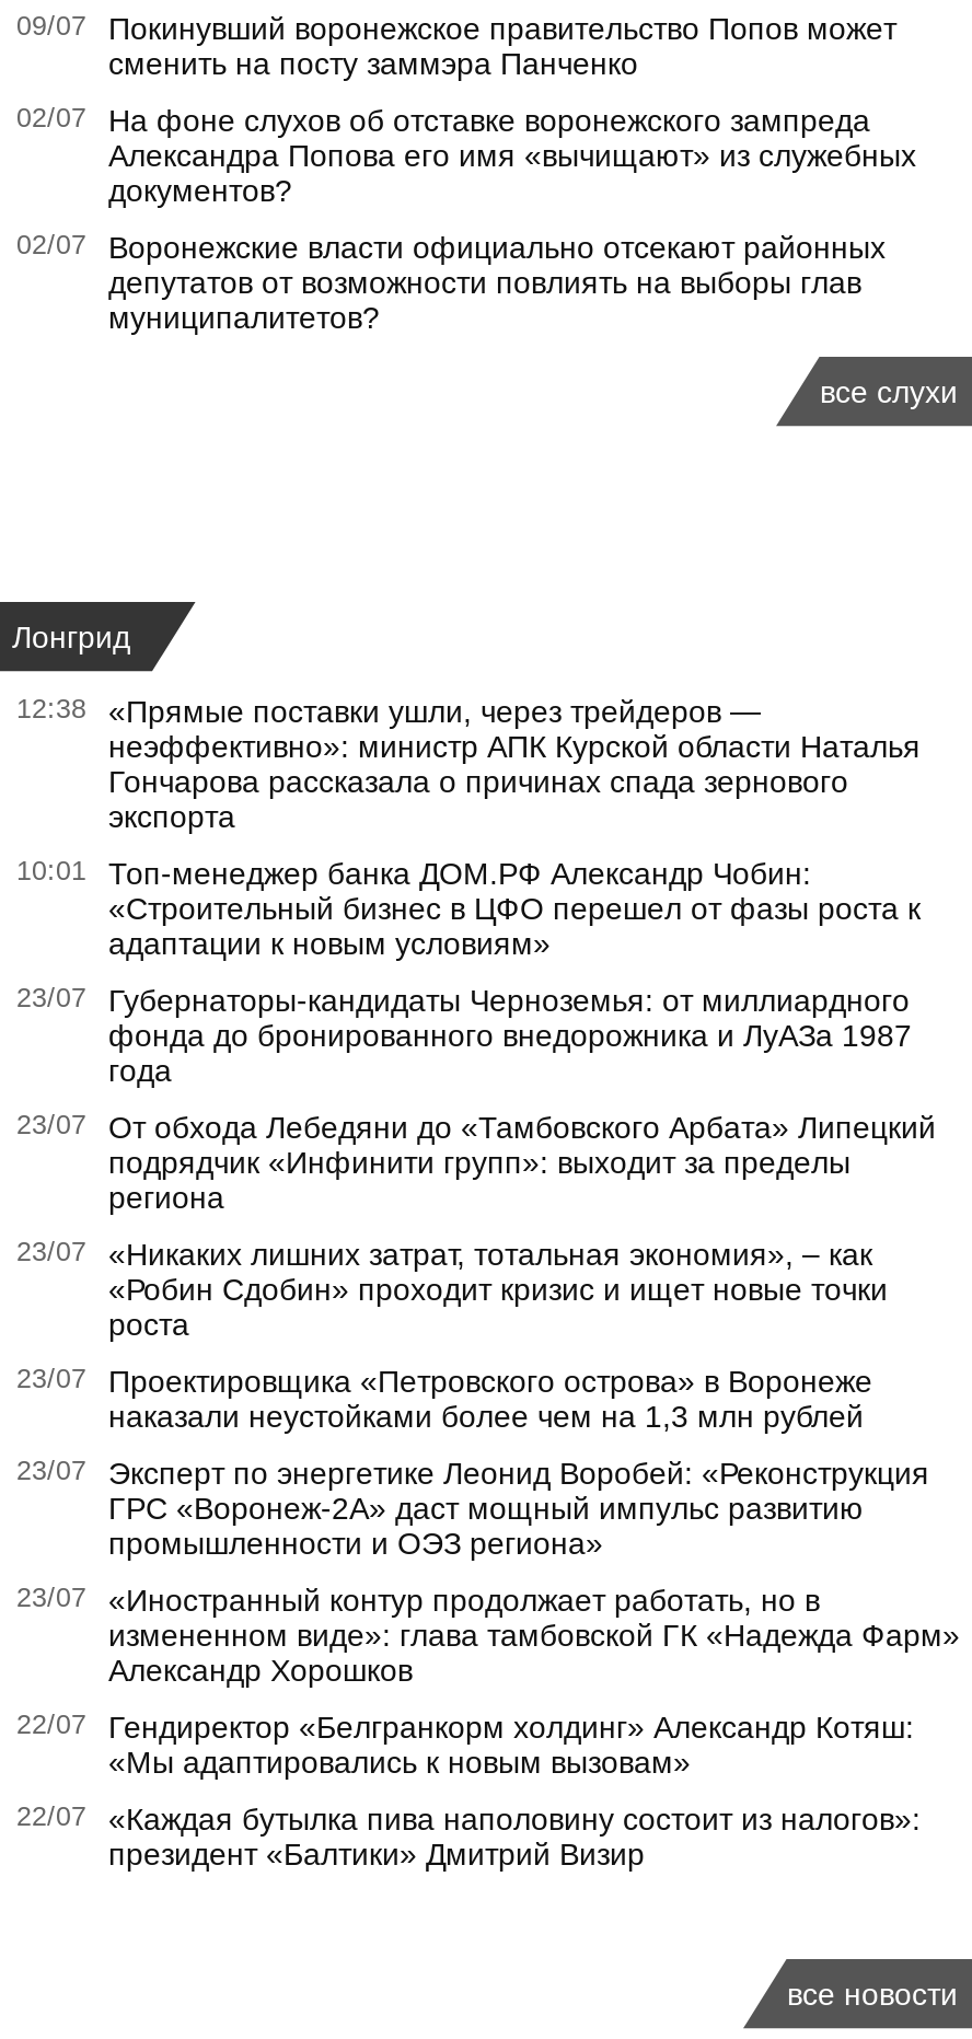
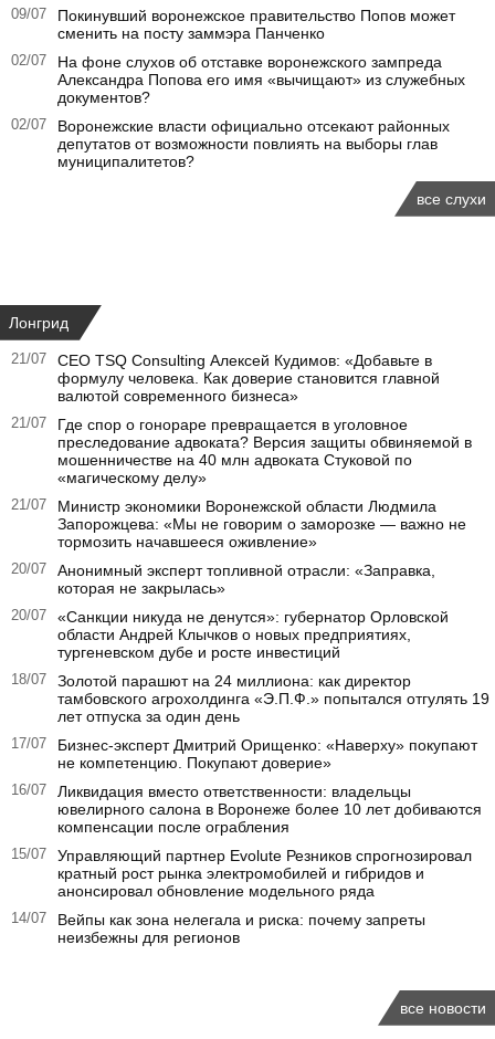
- 12:38
- «Прямые поставки ушли, через трейдеров —
- неэффективно»: министр АПК Курской области Наталья
- Гончарова рассказала о причинах спада зернового
- экспорта
+ 21/07
+ СЕО TSQ Consulting Алексей Кудимов: «Добавьте в
+ формулу человека. Как доверие становится главной
+ валютой современного бизнеса»

- 10:01
- Топ-менеджер банка ДОМ.РФ Александр Чобин:
- «Строительный бизнес в ЦФО перешел от фазы роста к
- адаптации к новым условиям»
+ 21/07
+ Где спор о гонораре превращается в уголовное
+ преследование адвоката? Версия защиты обвиняемой в
+ мошенничестве на 40 млн адвоката Стуковой по
+ «магическому делу»

- 23/07
- Губернаторы‑кандидаты Черноземья: от миллиардного
- фонда до бронированного внедорожника и ЛуАЗа 1987
- года
+ 21/07
+ Министр экономики Воронежской области Людмила
+ Запорожцева: «Мы не говорим о заморозке — важно не
+ тормозить начавшееся оживление»

- 23/07
- От обхода Лебедяни до «Тамбовского Арбата» Липецкий
- подрядчик «Инфинити групп»: выходит за пределы
- региона
+ 20/07
+ Анонимный эксперт топливной отрасли: «Заправка,
+ которая не закрылась»

- 23/07
- «Никаких лишних затрат, тотальная экономия», – как
- «Робин Сдобин» проходит кризис и ищет новые точки
- роста
+ 20/07
+ «Санкции никуда не денутся»: губернатор Орловской
+ области Андрей Клычков о новых предприятиях,
+ тургеневском дубе и росте инвестиций

- 23/07
- Проектировщика «Петровского острова» в Воронеже
- наказали неустойками более чем на 1,3 млн рублей
+ 18/07
+ Золотой парашют на 24 миллиона: как директор
+ тамбовского агрохолдинга «Э.П.Ф.» попытался отгулять 19
+ лет отпуска за один день

- 23/07
- Эксперт по энергетике Леонид Воробей: «Реконструкция
- ГРС «Воронеж‑2А» даст мощный импульс развитию
- промышленности и ОЭЗ региона»
+ 17/07
+ Бизнес-эксперт Дмитрий Орищенко: «Наверху» покупают
+ не компетенцию. Покупают доверие»

- 23/07
- «Иностранный контур продолжает работать, но в
- измененном виде»: глава тамбовской ГК «Надежда Фарм»
- Александр Хорошков
+ 16/07
+ Ликвидация вместо ответственности: владельцы
+ ювелирного салона в Воронеже более 10 лет добиваются
+ компенсации после ограбления

- 22/07
- Гендиректор «Белгранкорм холдинг» Александр Котяш:
- «Мы адаптировались к новым вызовам»
+ 15/07
+ Управляющий партнер Evolute Резников спрогнозировал
+ кратный рост рынка электромобилей и гибридов и
+ анонсировал обновление модельного ряда

- 22/07
- «Каждая бутылка пива наполовину состоит из налогов»:
- президент «Балтики» Дмитрий Визир
+ 14/07
+ Вейпы как зона нелегала и риска: почему запреты
+ неизбежны для регионов
